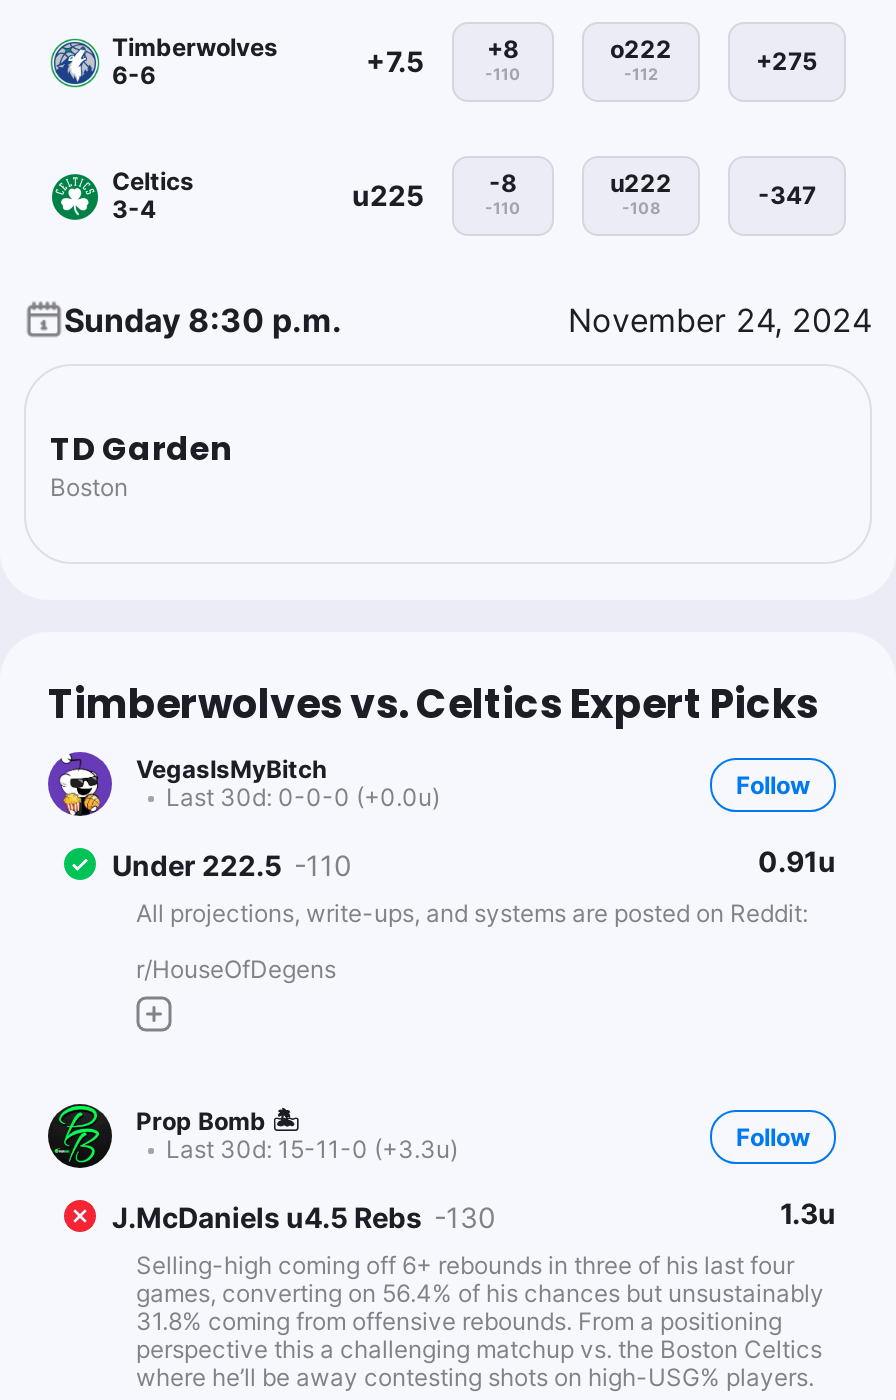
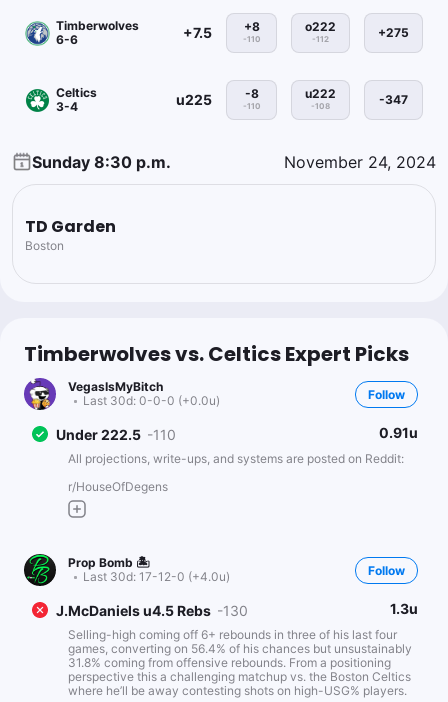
- Last 30d: 15-11-0 (+3.3u)
+ Last 30d: 17-12-0 (+4.0u)
